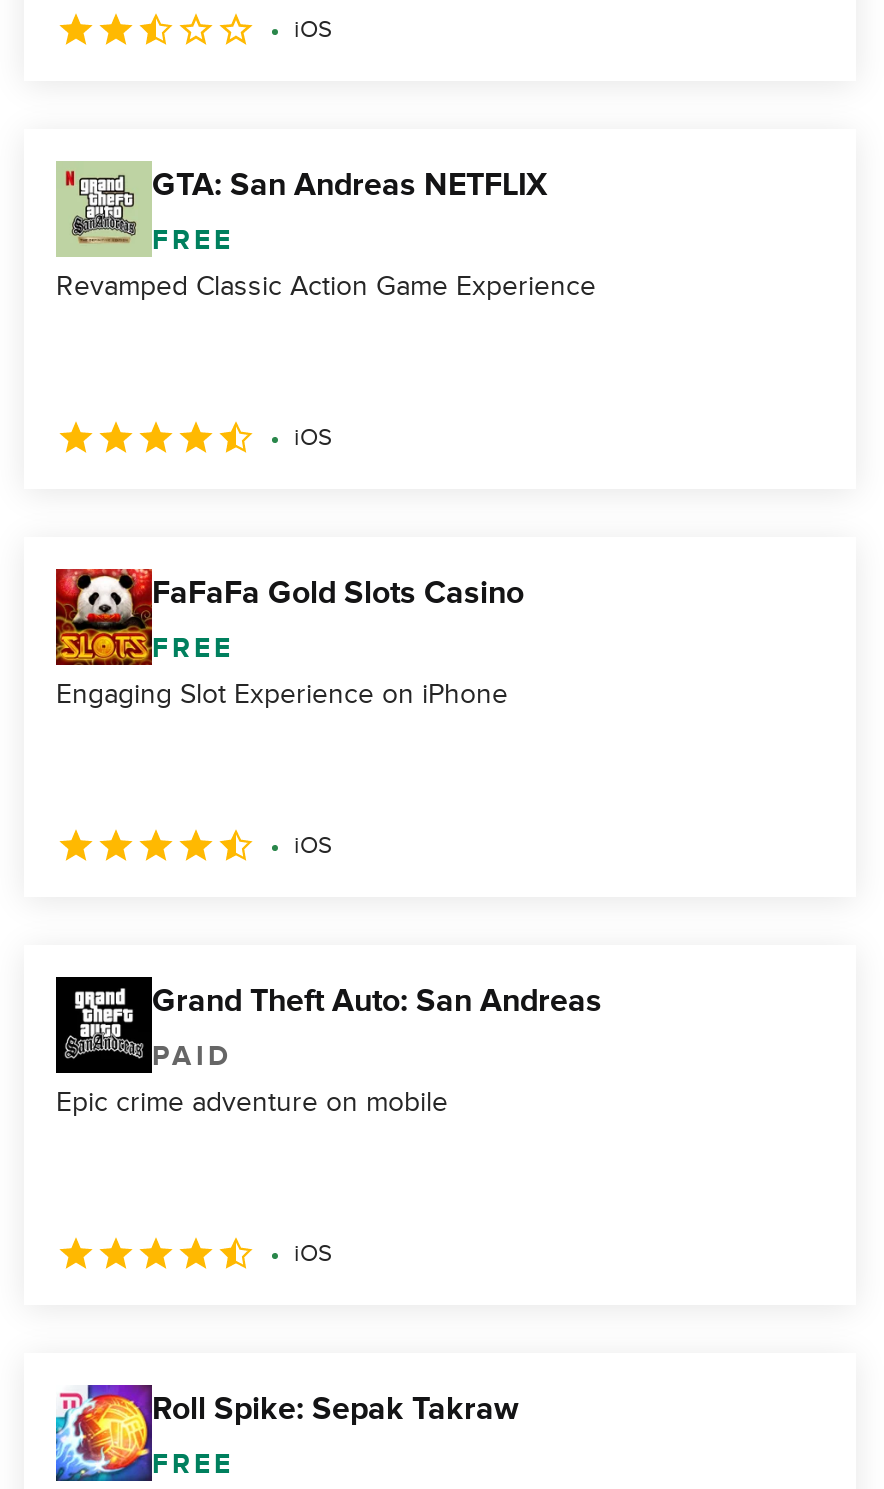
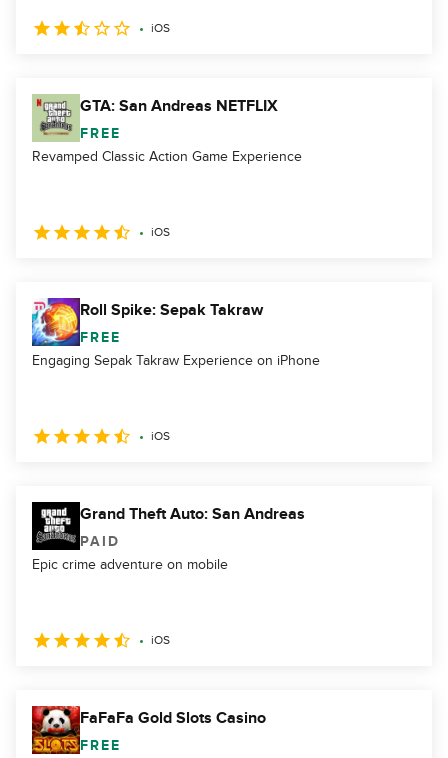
moved down: [image] | FaFaFa Gold Slots Casino

- Engaging Slot Experience on iPhone
+ Engaging Sepak Takraw Experience on iPhone

moved up: [image] | Roll Spike: Sepak Takraw
